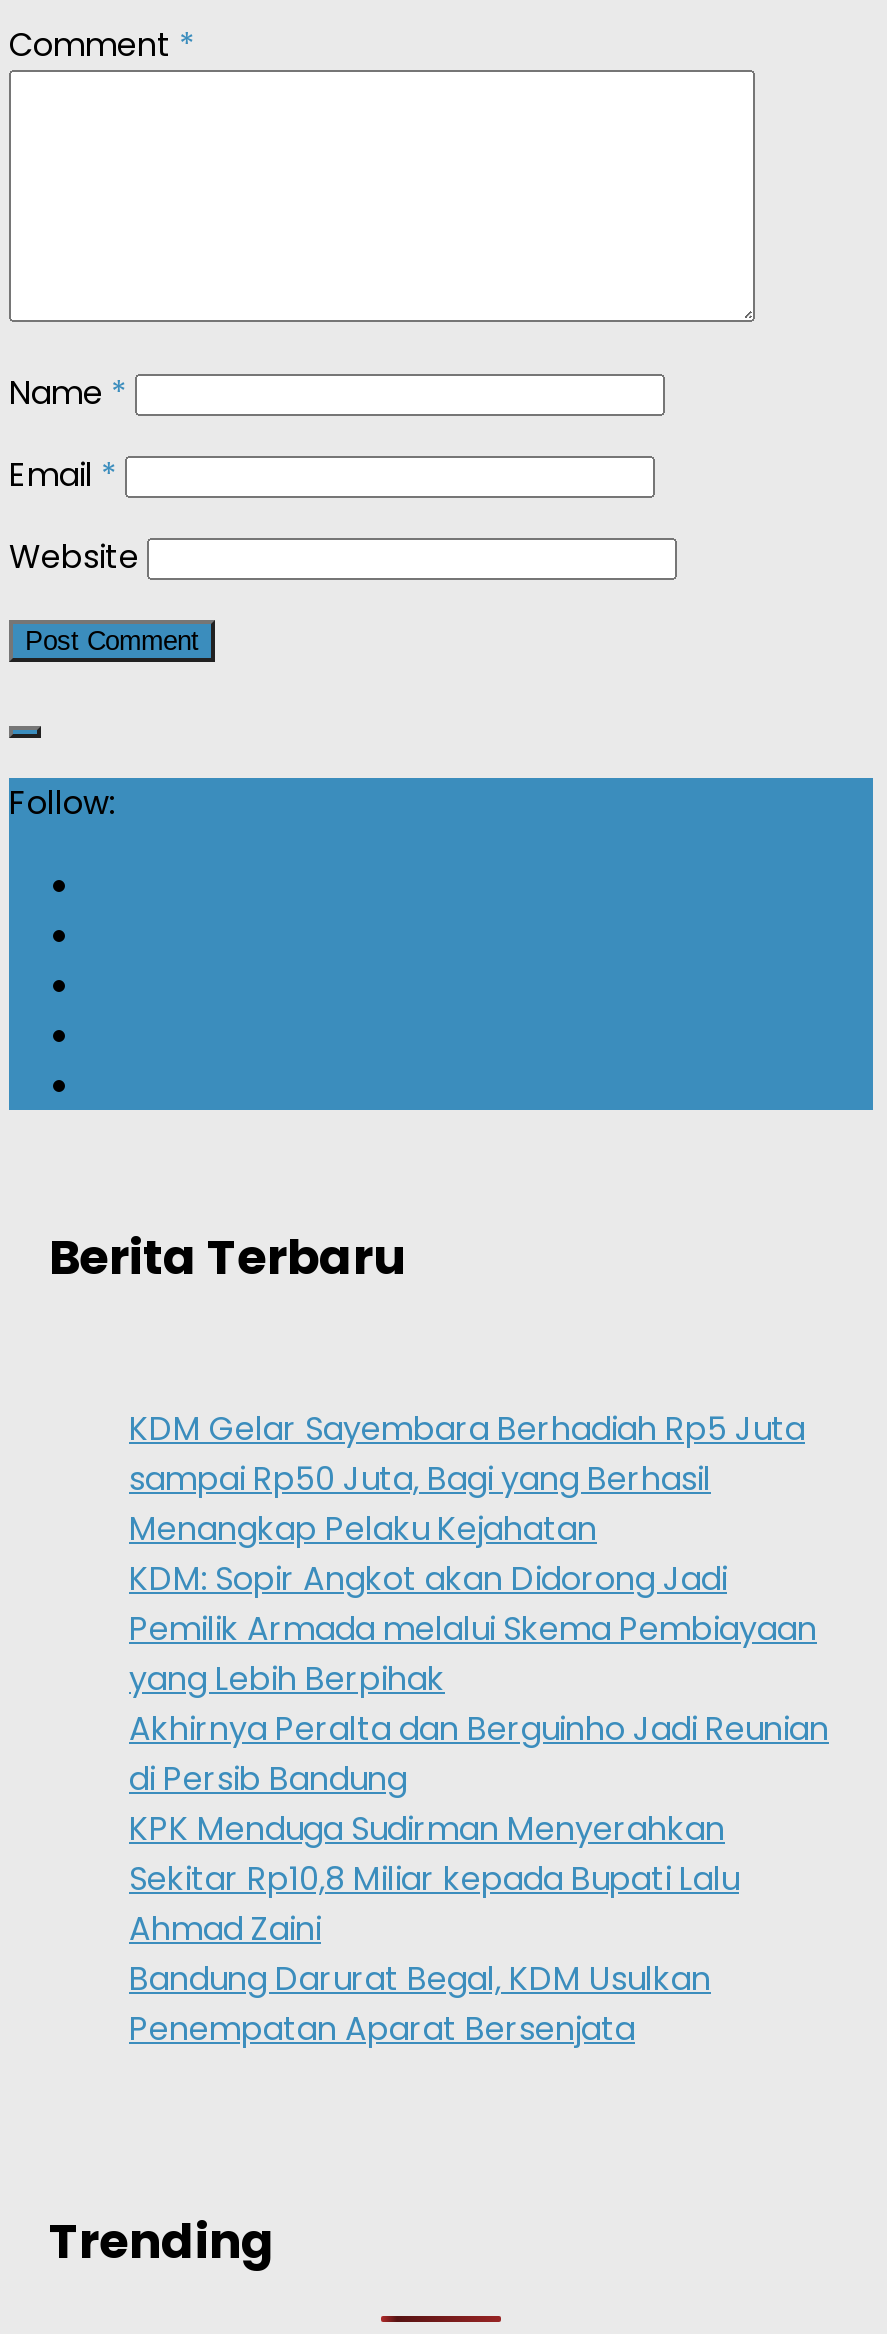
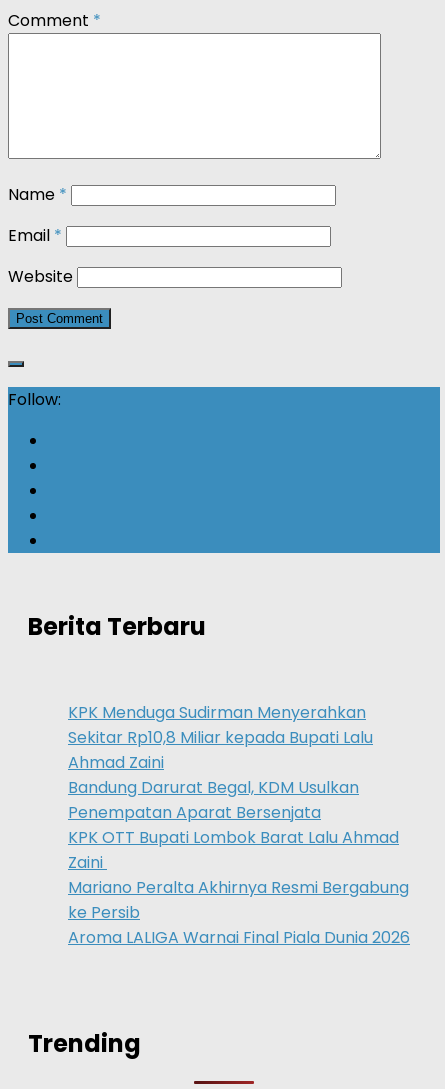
- KDM Gelar Sayembara Berhadiah Rp5 Juta
- sampai Rp50 Juta, Bagi yang Berhasil
- Menangkap Pelaku Kejahatan
- KDM: Sopir Angkot akan Didorong Jadi
- Pemilik Armada melalui Skema Pembiayaan
- yang Lebih Berpihak
- Akhirnya Peralta dan Berguinho Jadi Reunian
- di Persib Bandung

moved up: KPK Menduga Sudirman Menyerahkan | Sekitar Rp10,8 Miliar kepada Bupati Lalu | Ahmad Zaini | Bandung Darurat Begal, KDM Usulkan | Penempatan Aparat Bersenjata

+ KPK OTT Bupati Lombok Barat Lalu Ahmad
+ Zaini
+ Mariano Peralta Akhirnya Resmi Bergabung
+ ke Persib
+ Aroma LALIGA Warnai Final Piala Dunia 2026
